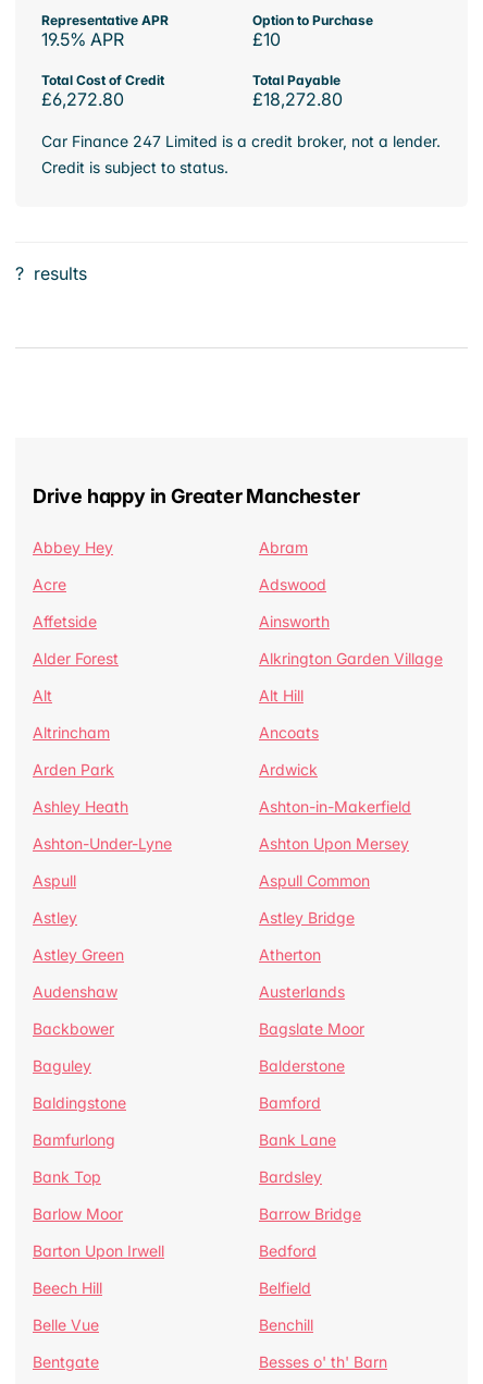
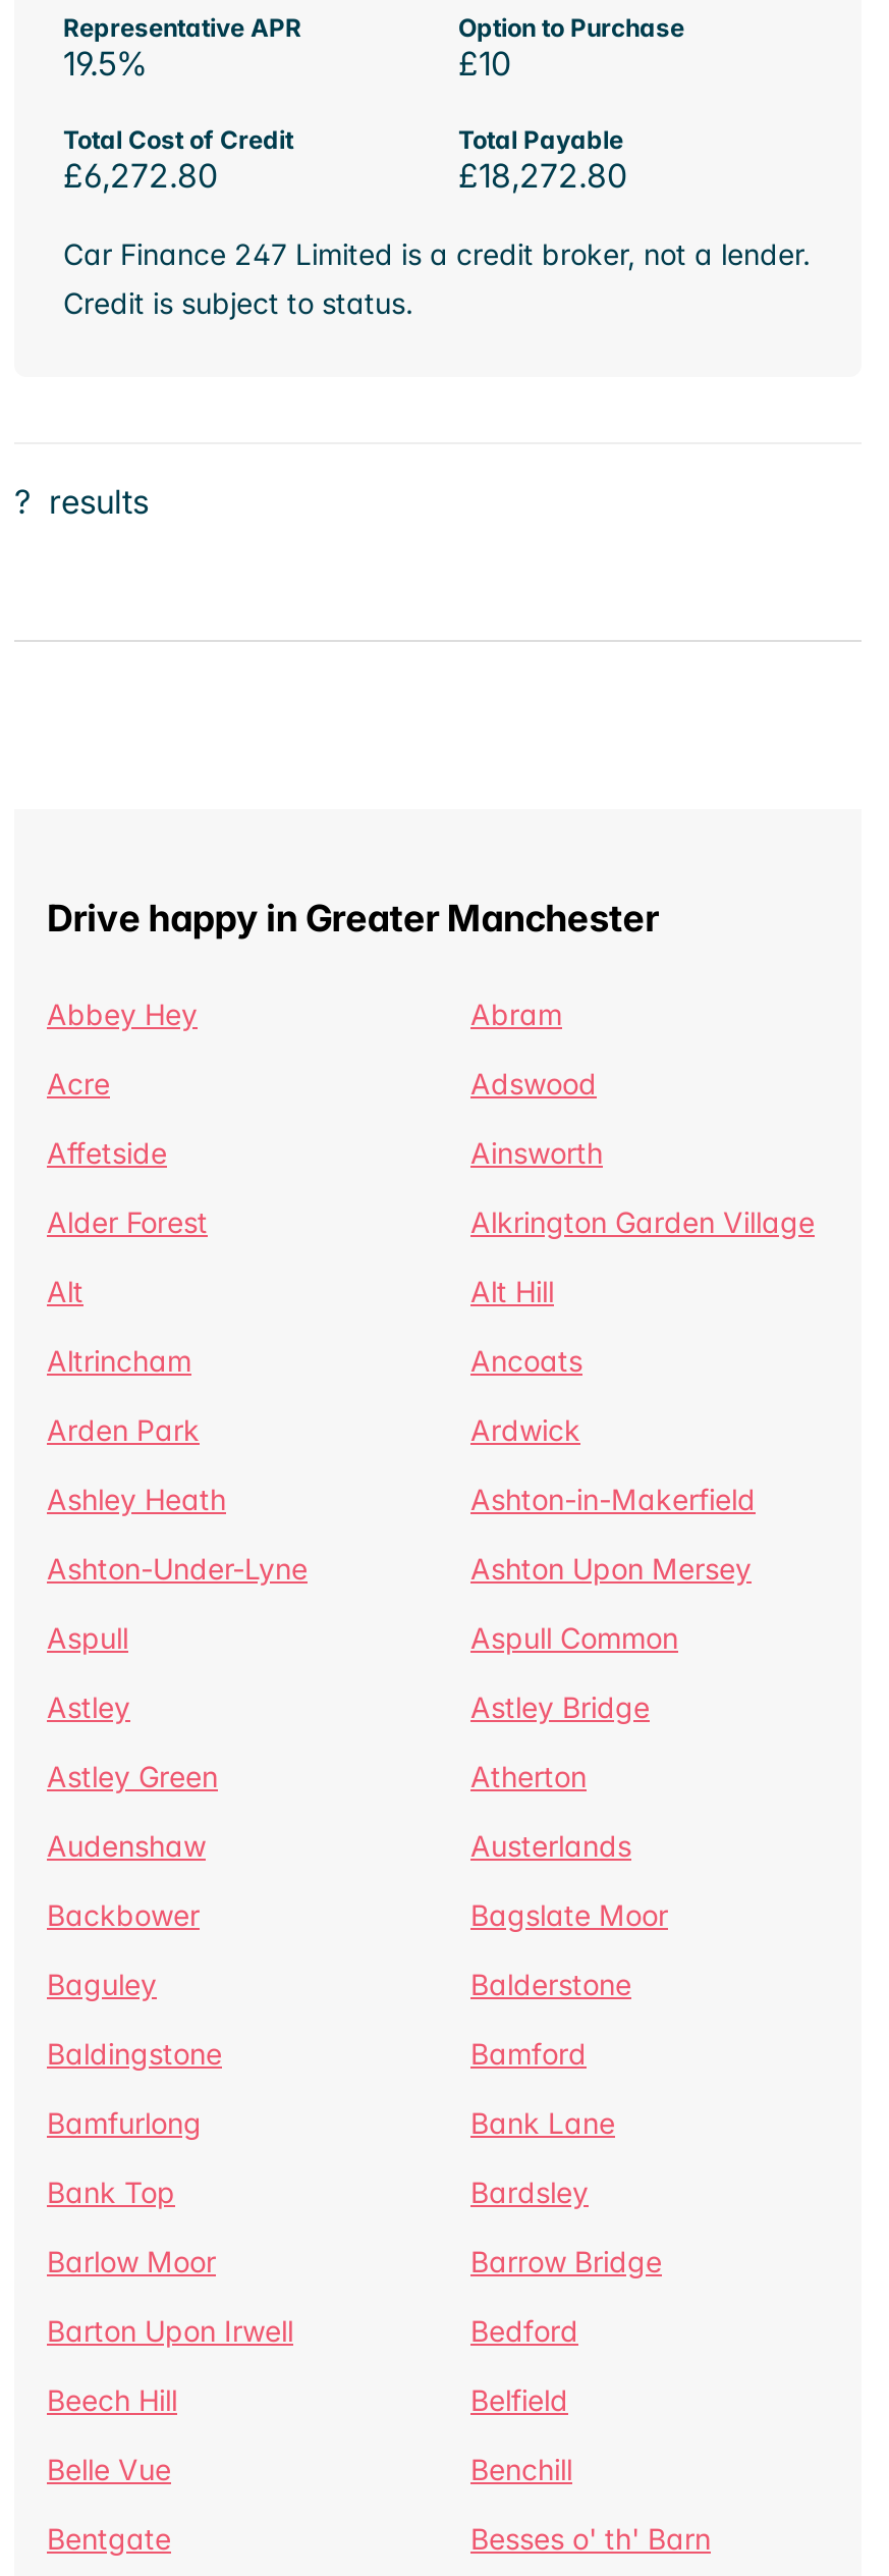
- 19.5% APR
+ 19.5%
